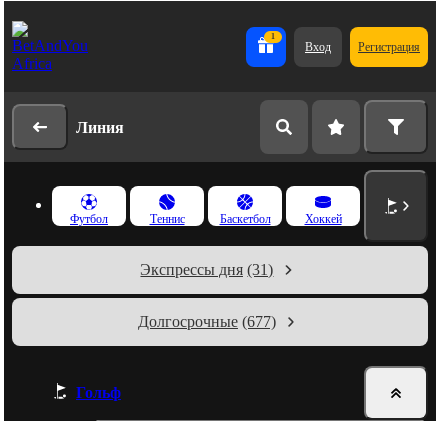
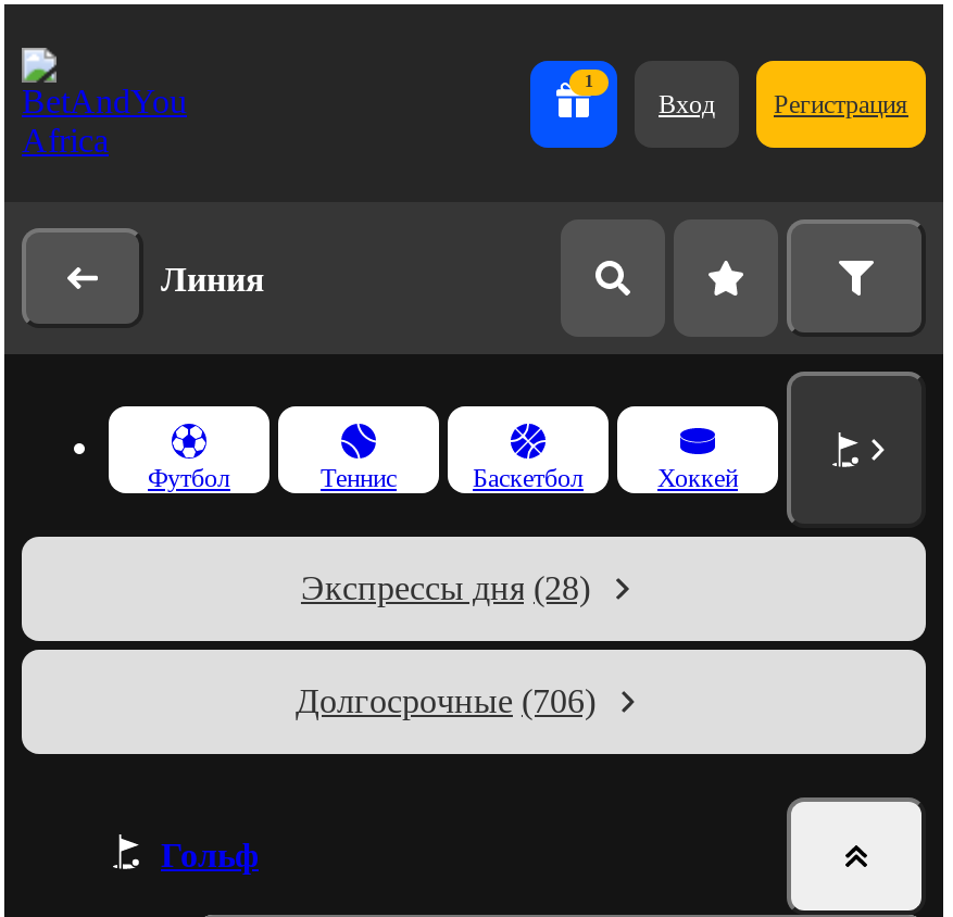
- Экспрессы дня (31)
+ Экспрессы дня (28)

- Долгосрочные (677)
+ Долгосрочные (706)
